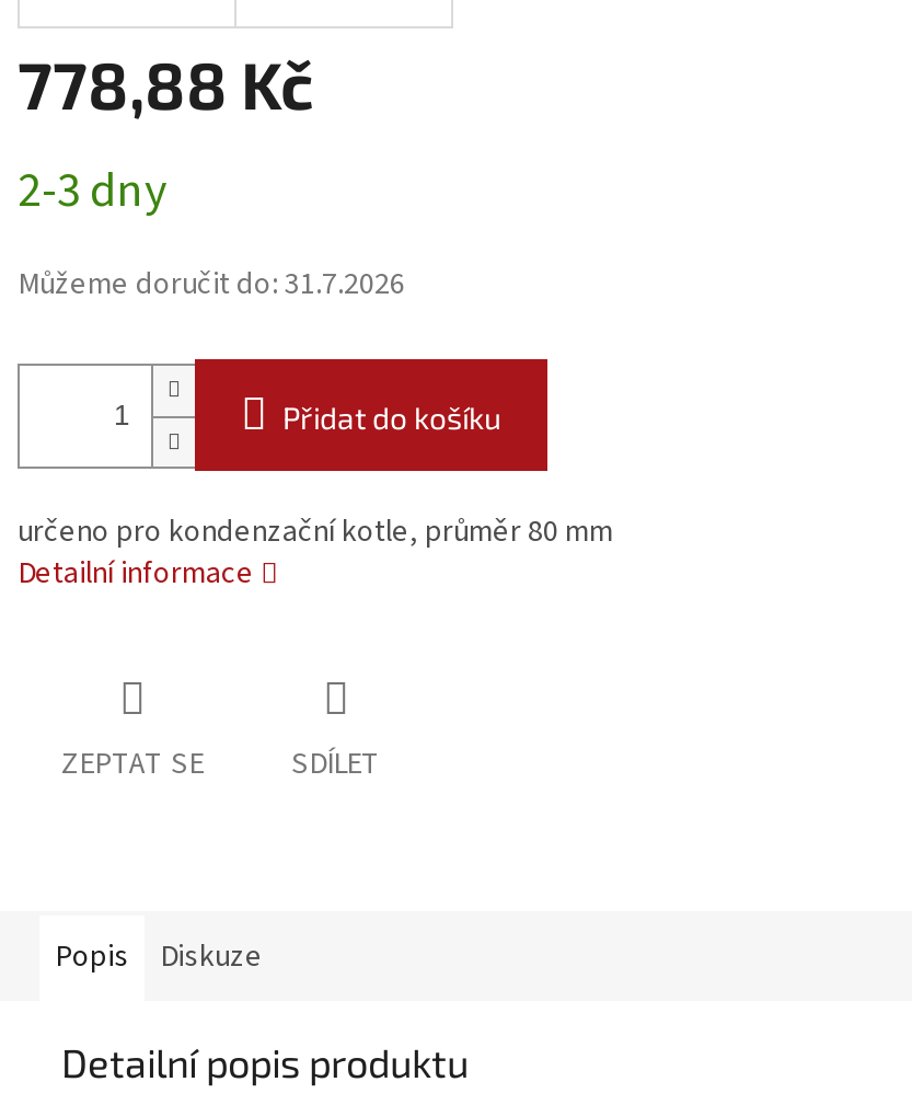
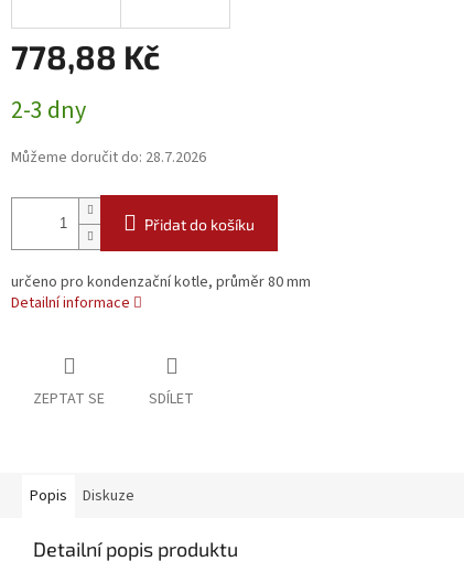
- Můžeme doručit do: 31.7.2026
+ Můžeme doručit do: 28.7.2026
